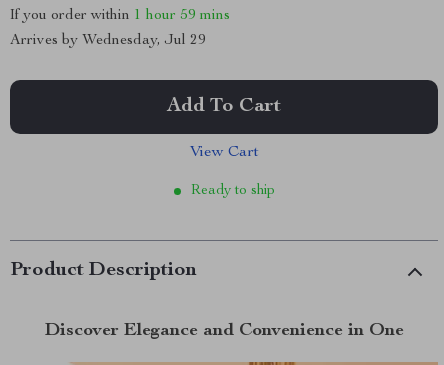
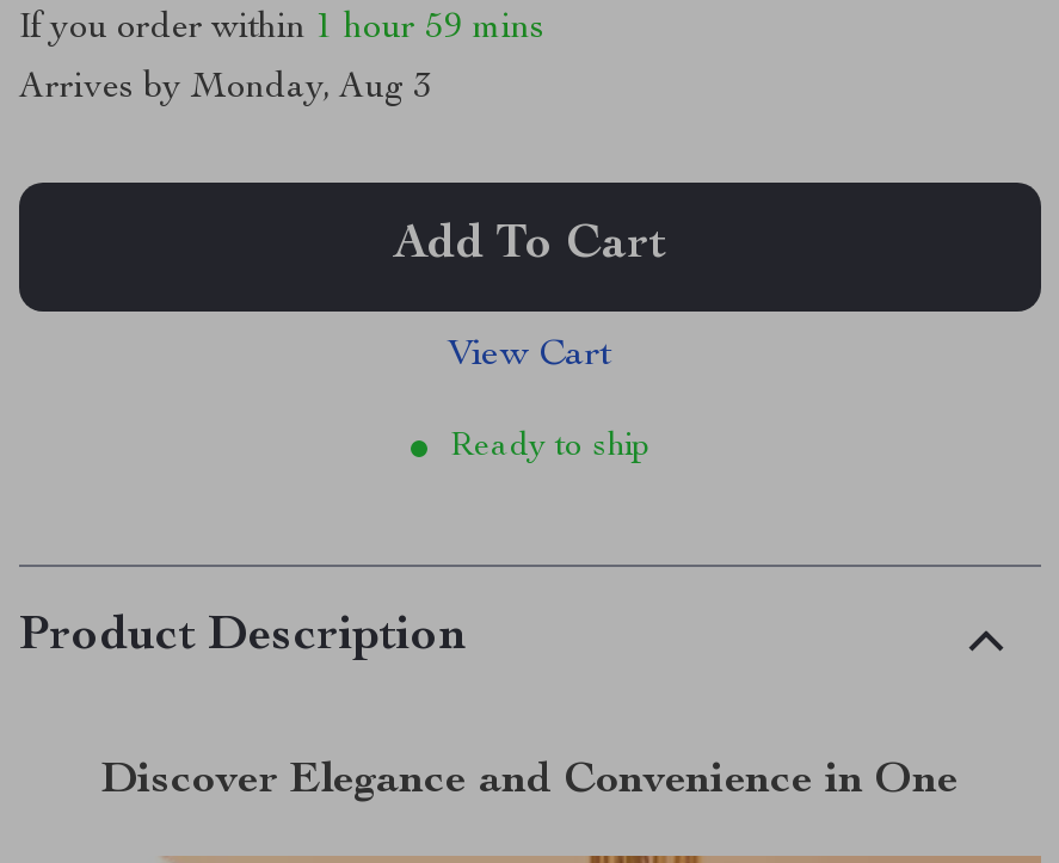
- Arrives by Wednesday, Jul 29
+ Arrives by Monday, Aug 3
